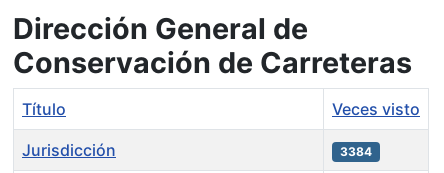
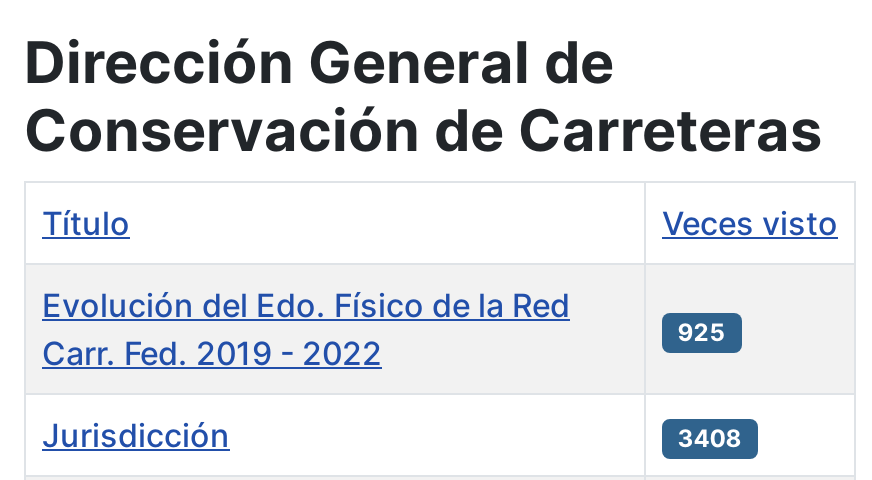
+ Evolución del Edo. Físico de la Red
+ Carr. Fed. 2019 - 2022

+ 925

- 3384
+ 3408
